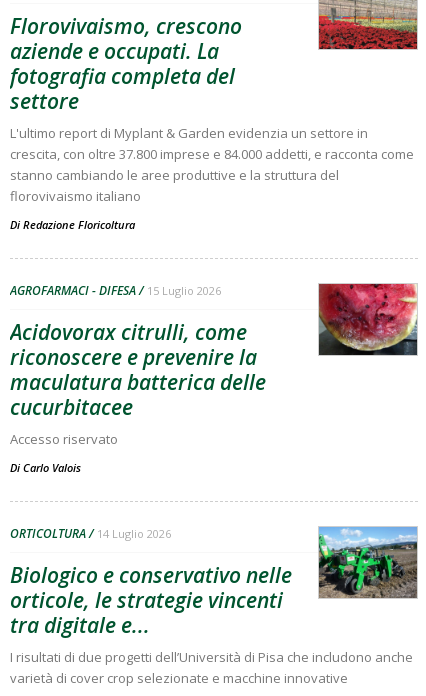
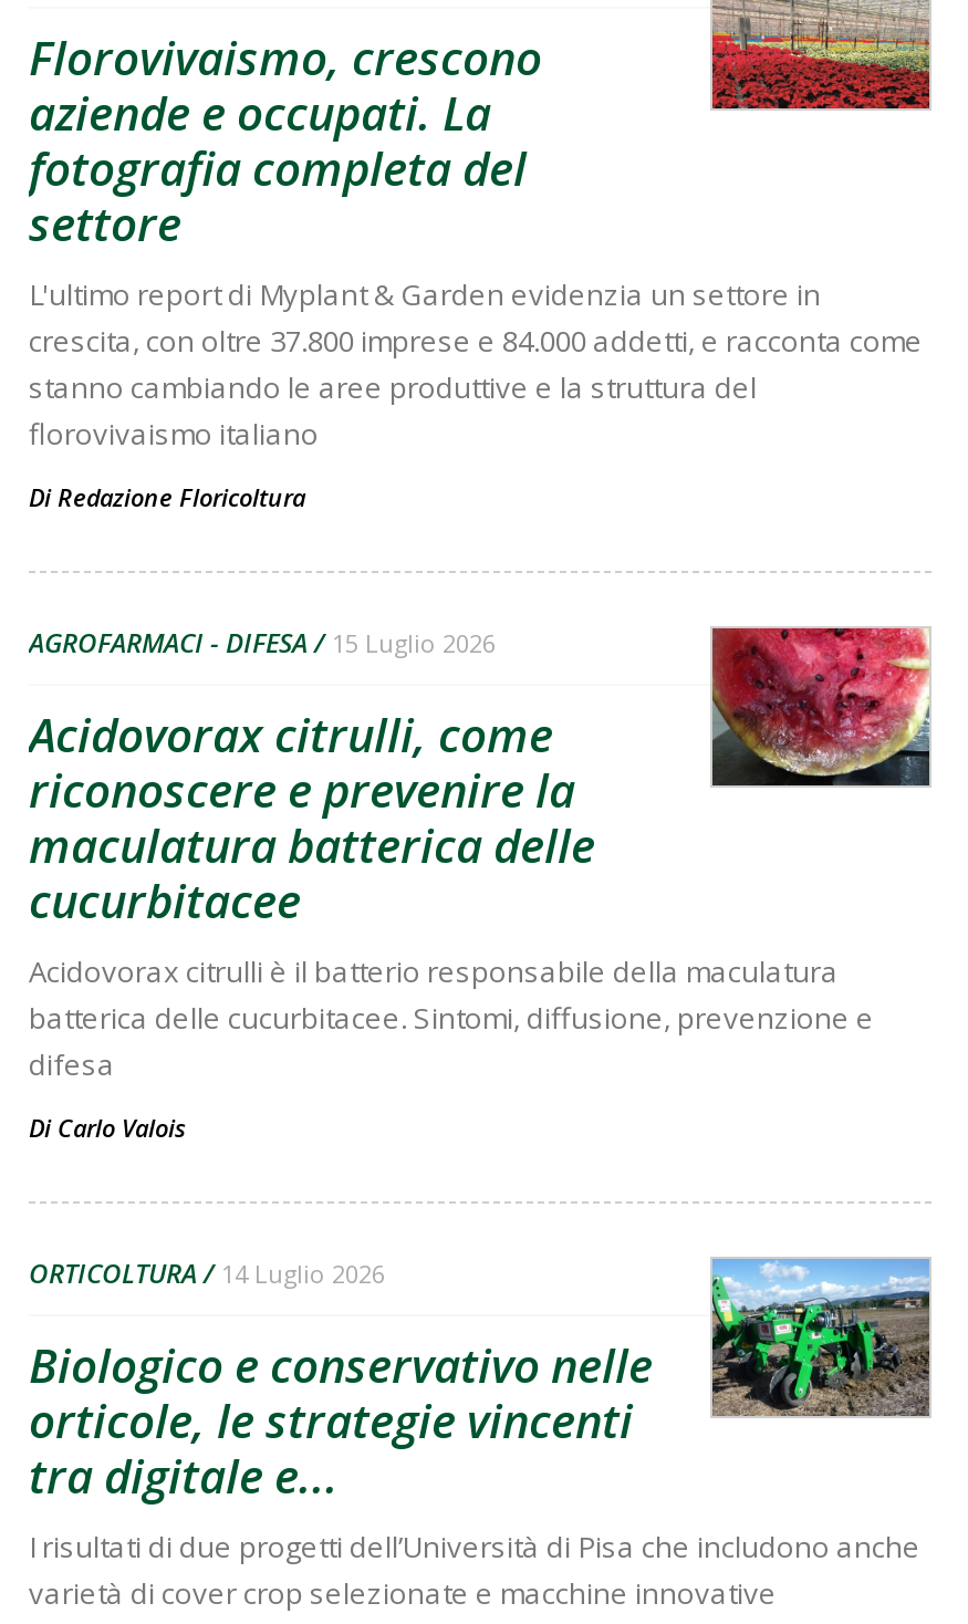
- Accesso riservato
+ Acidovorax citrulli è il batterio responsabile della maculatura
+ batterica delle cucurbitacee. Sintomi, diffusione, prevenzione e
+ difesa
